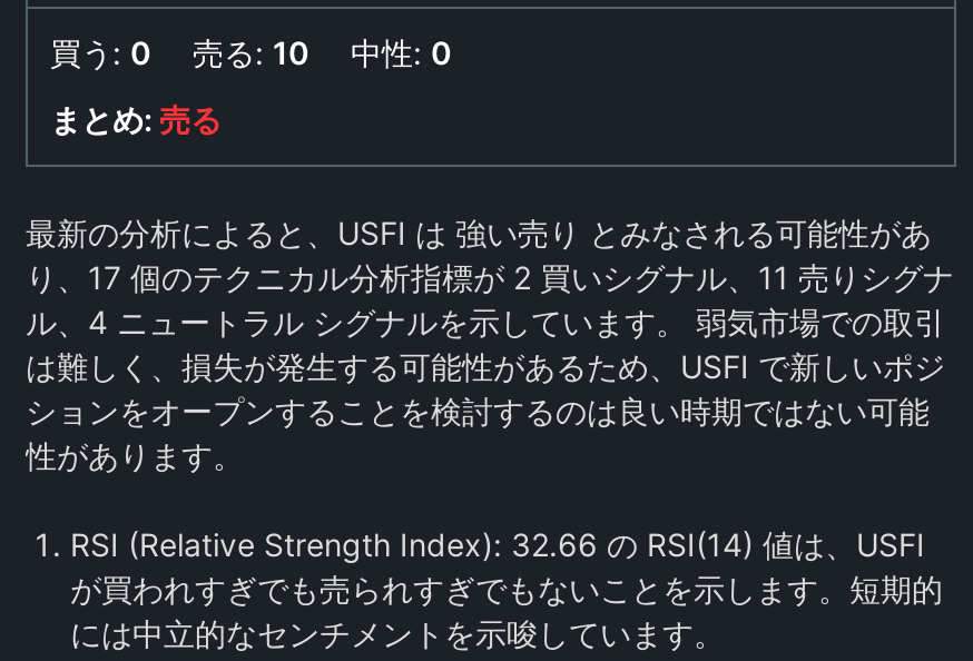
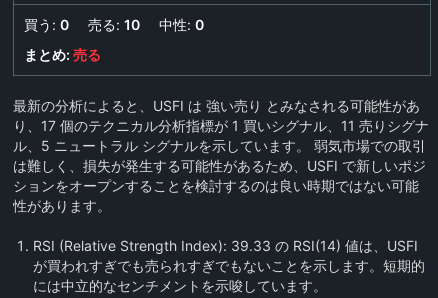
- り、17 個のテクニカル分析指標が 2 買いシグナル、11 売りシグナ
+ り、17 個のテクニカル分析指標が 1 買いシグナル、11 売りシグナ

- ル、4 ニュートラル シグナルを示しています。 弱気市場での取引
+ ル、5 ニュートラル シグナルを示しています。 弱気市場での取引

- RSI (Relative Strength Index): 32.66 の RSI(14) 値は、USFI
+ RSI (Relative Strength Index): 39.33 の RSI(14) 値は、USFI
